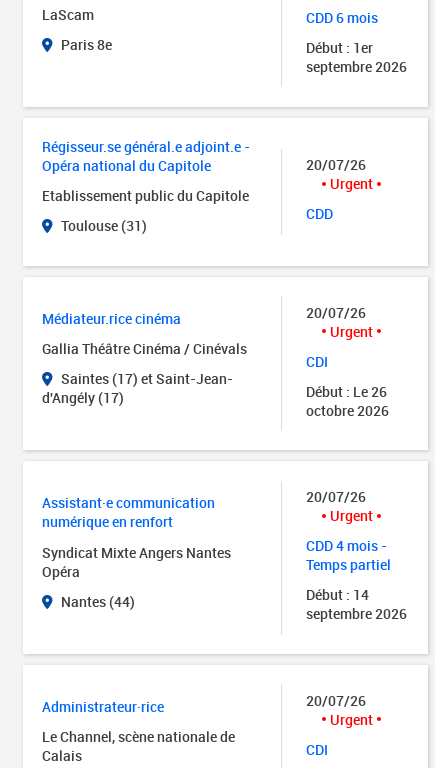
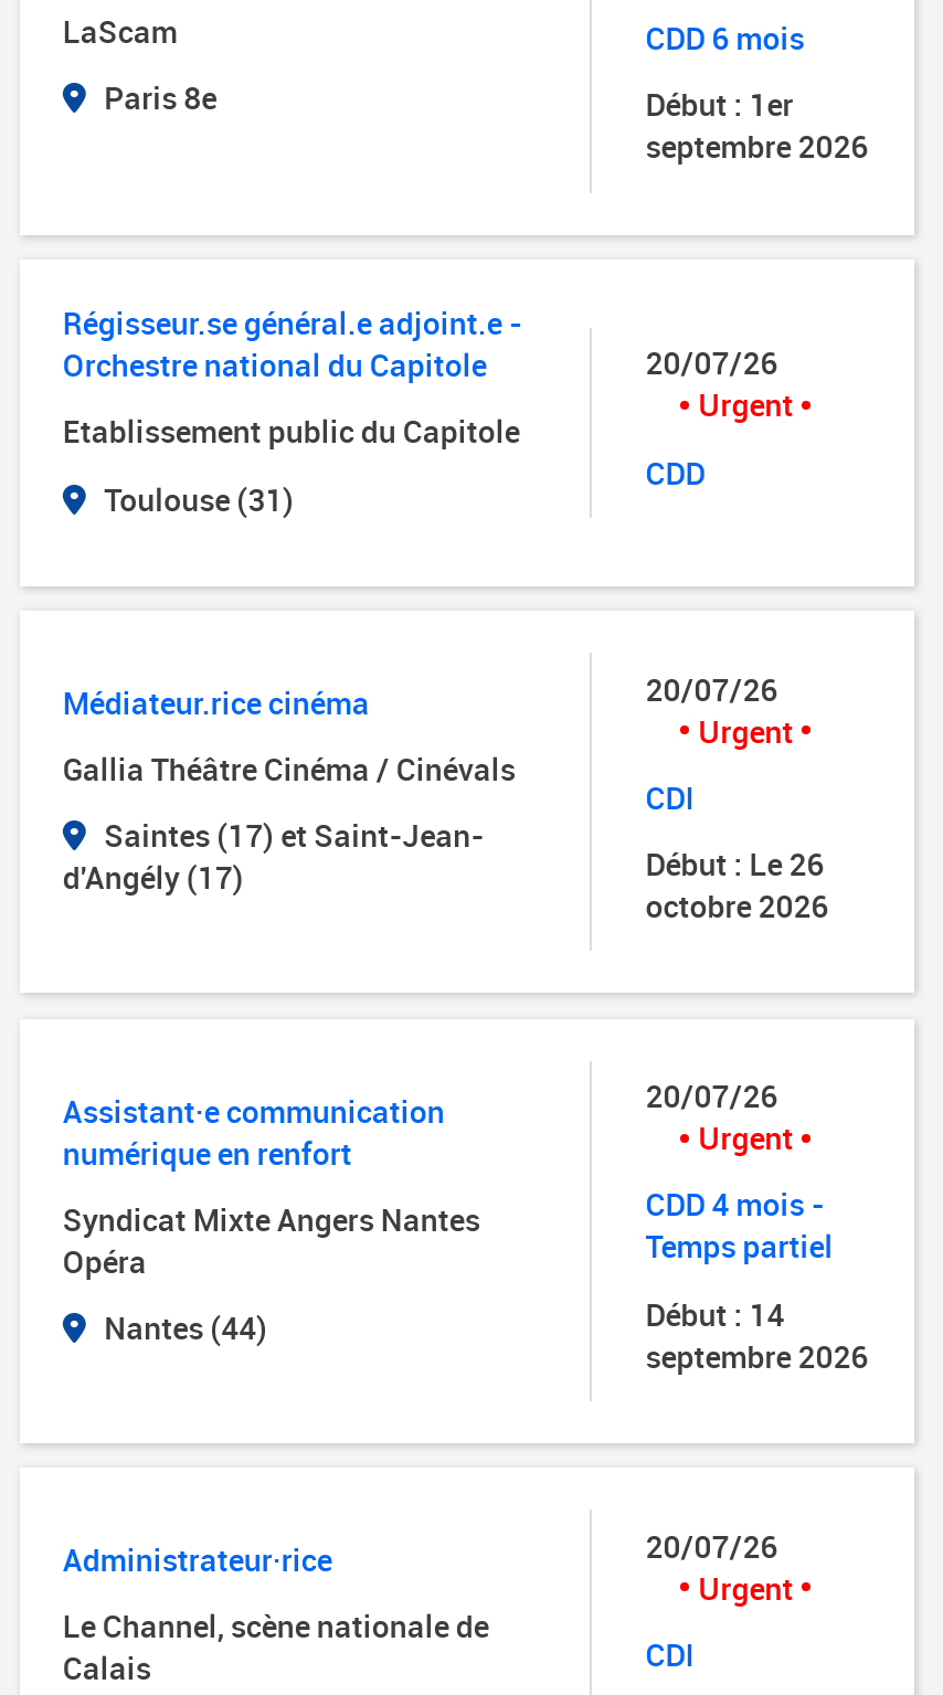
- Opéra national du Capitole
+ Orchestre national du Capitole
